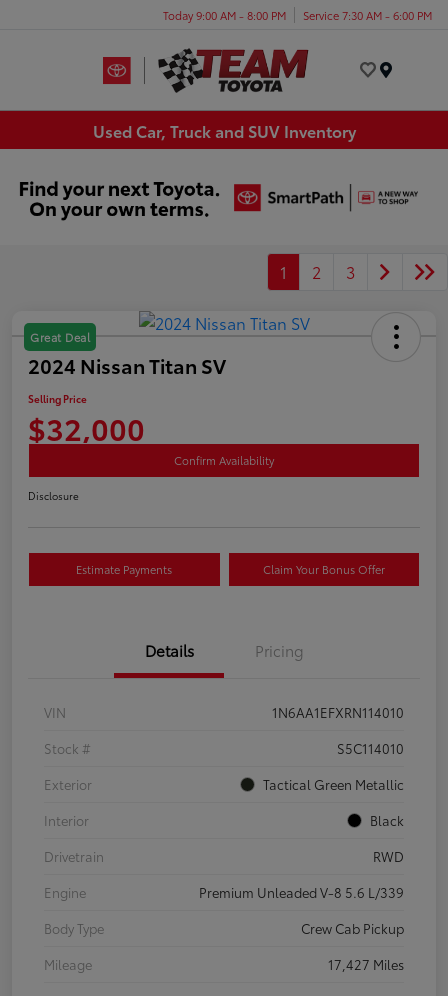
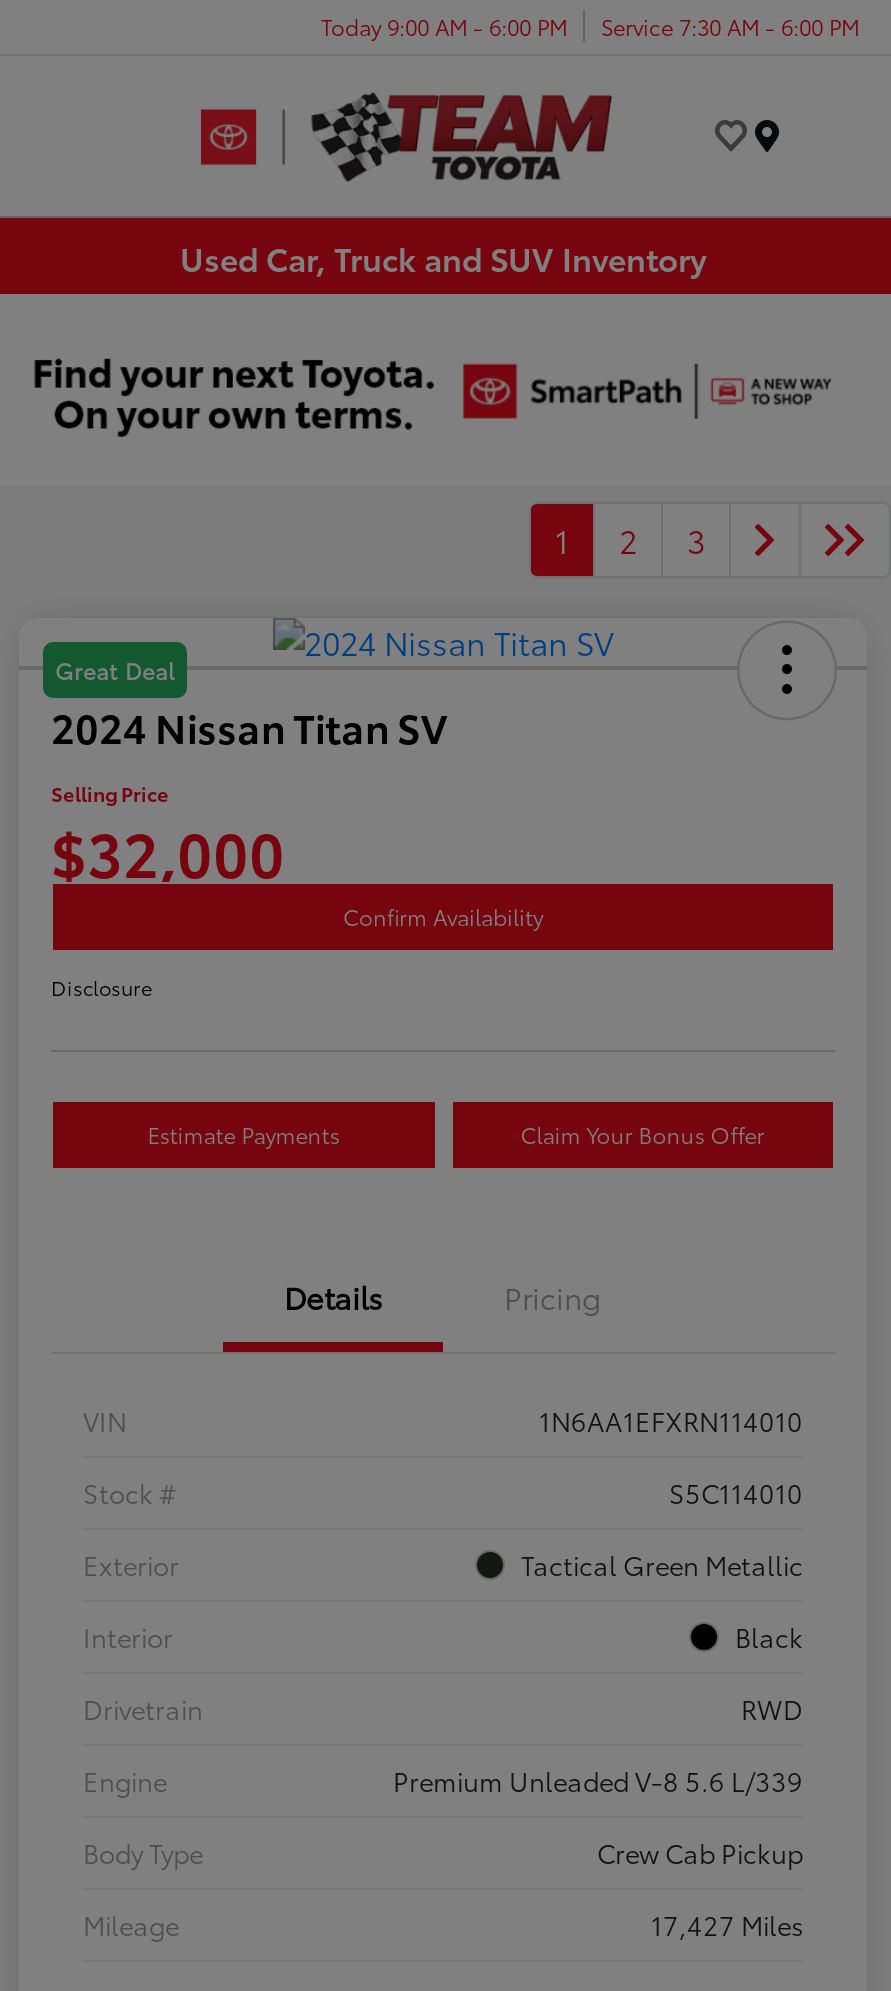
- Today 9:00 AM - 8:00 PM Service 7:30 AM - 6:00 PM
+ Today 9:00 AM - 6:00 PM Service 7:30 AM - 6:00 PM
